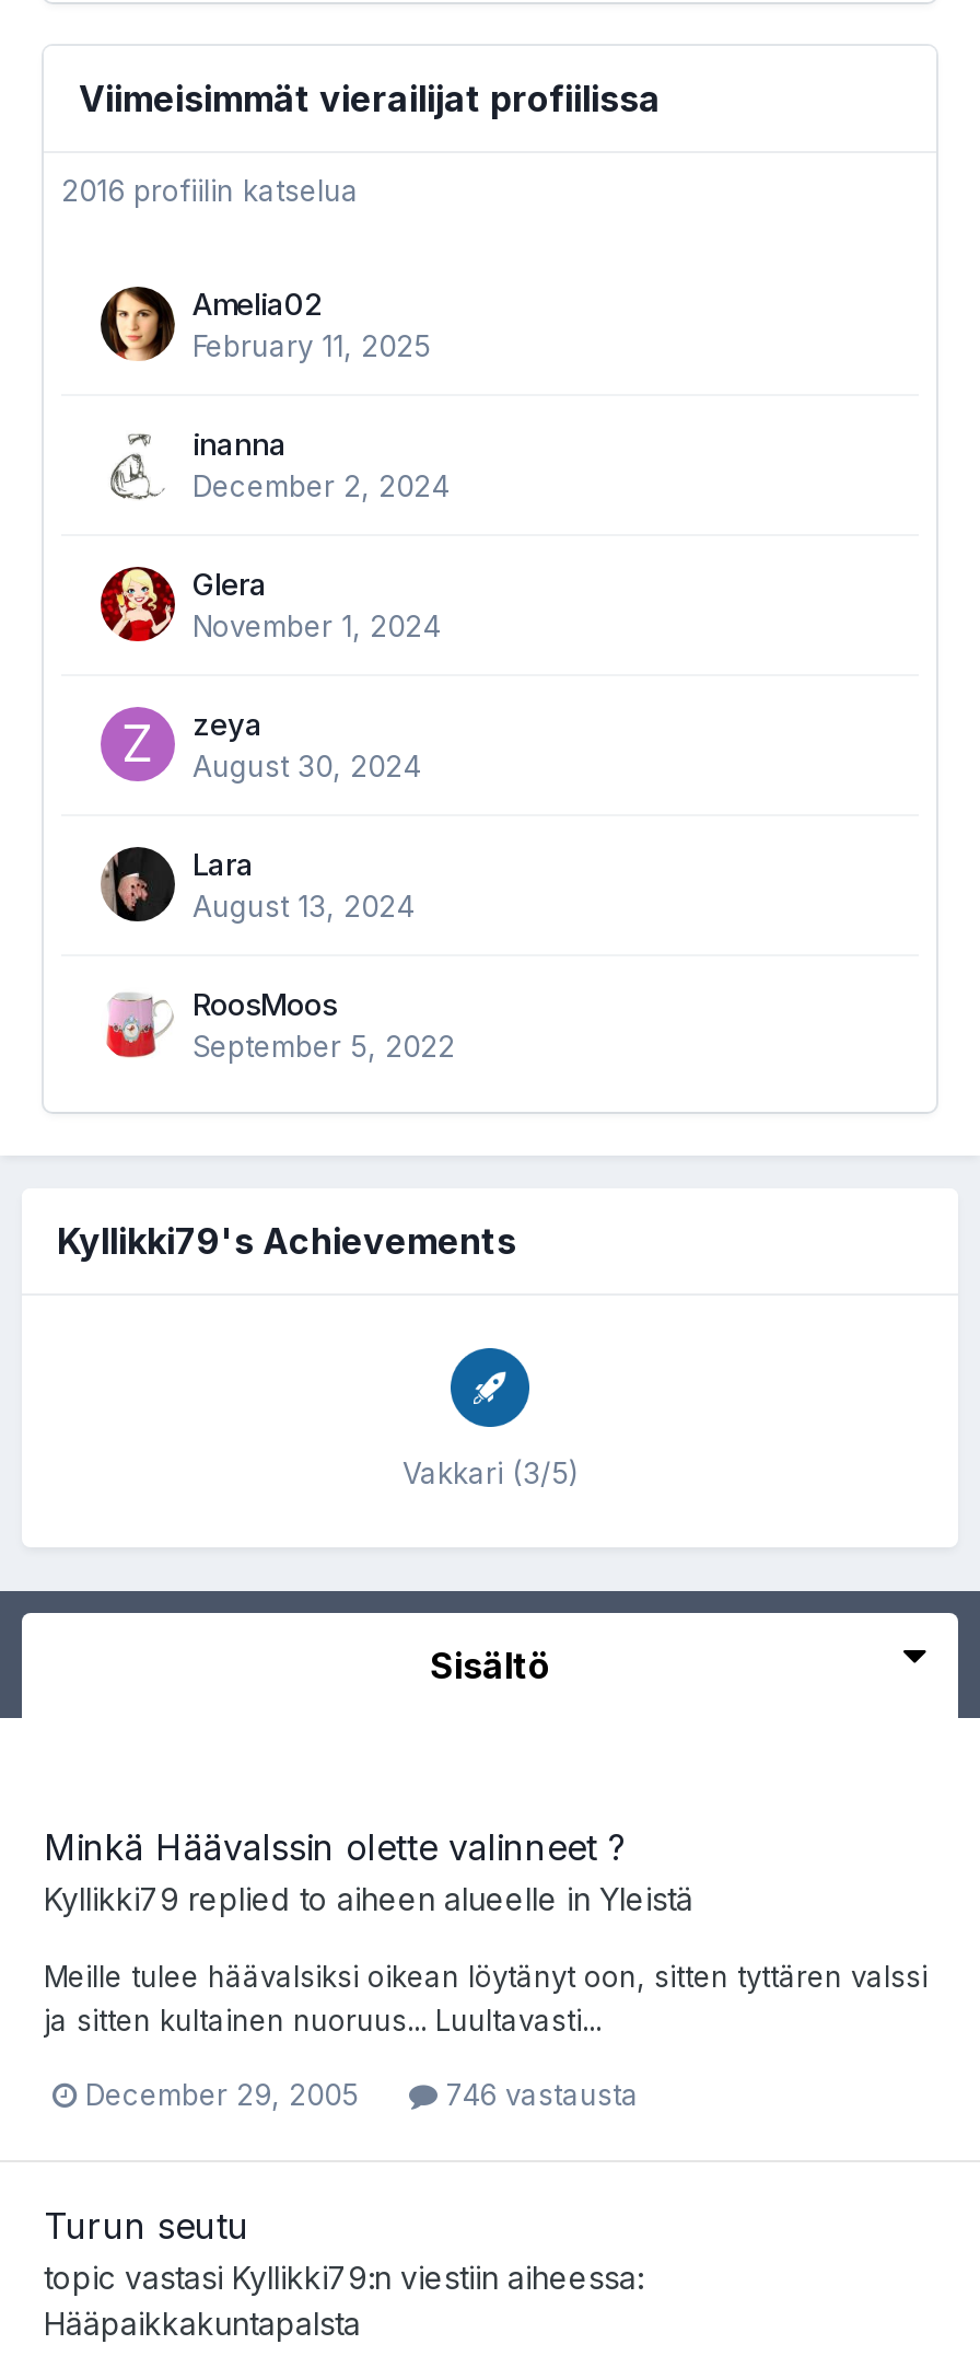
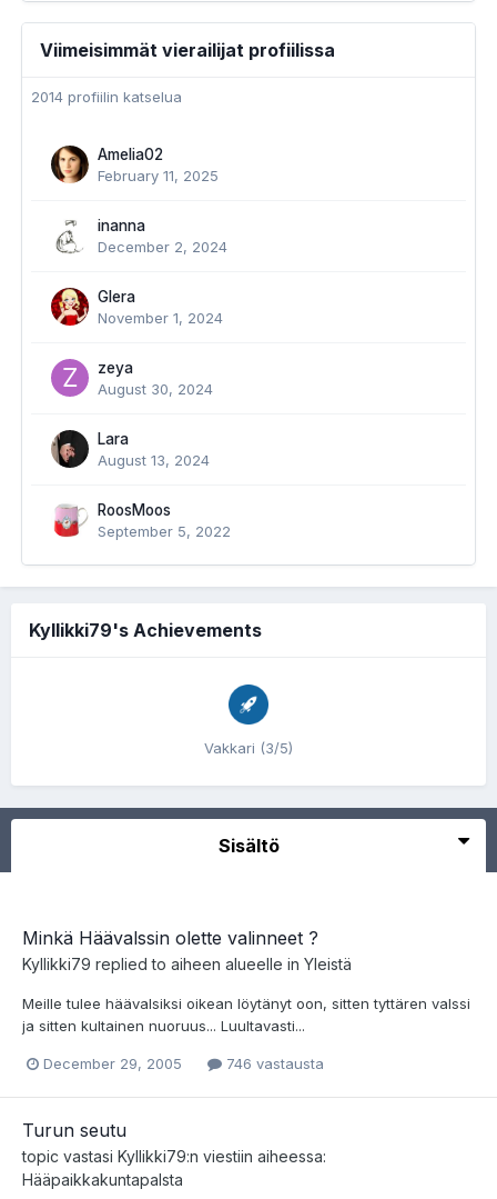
- 2016 profiilin katselua
+ 2014 profiilin katselua
